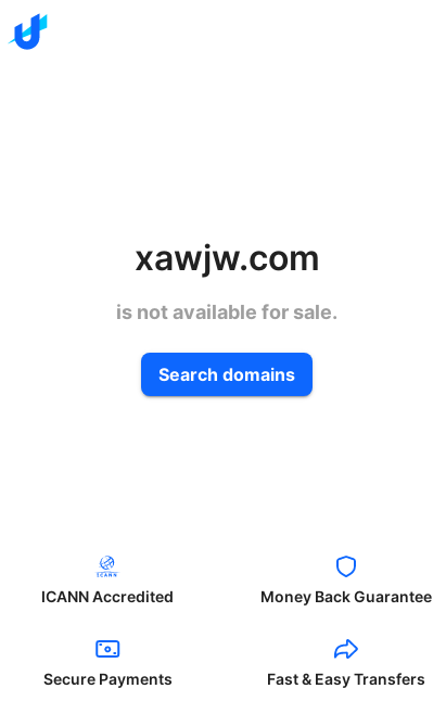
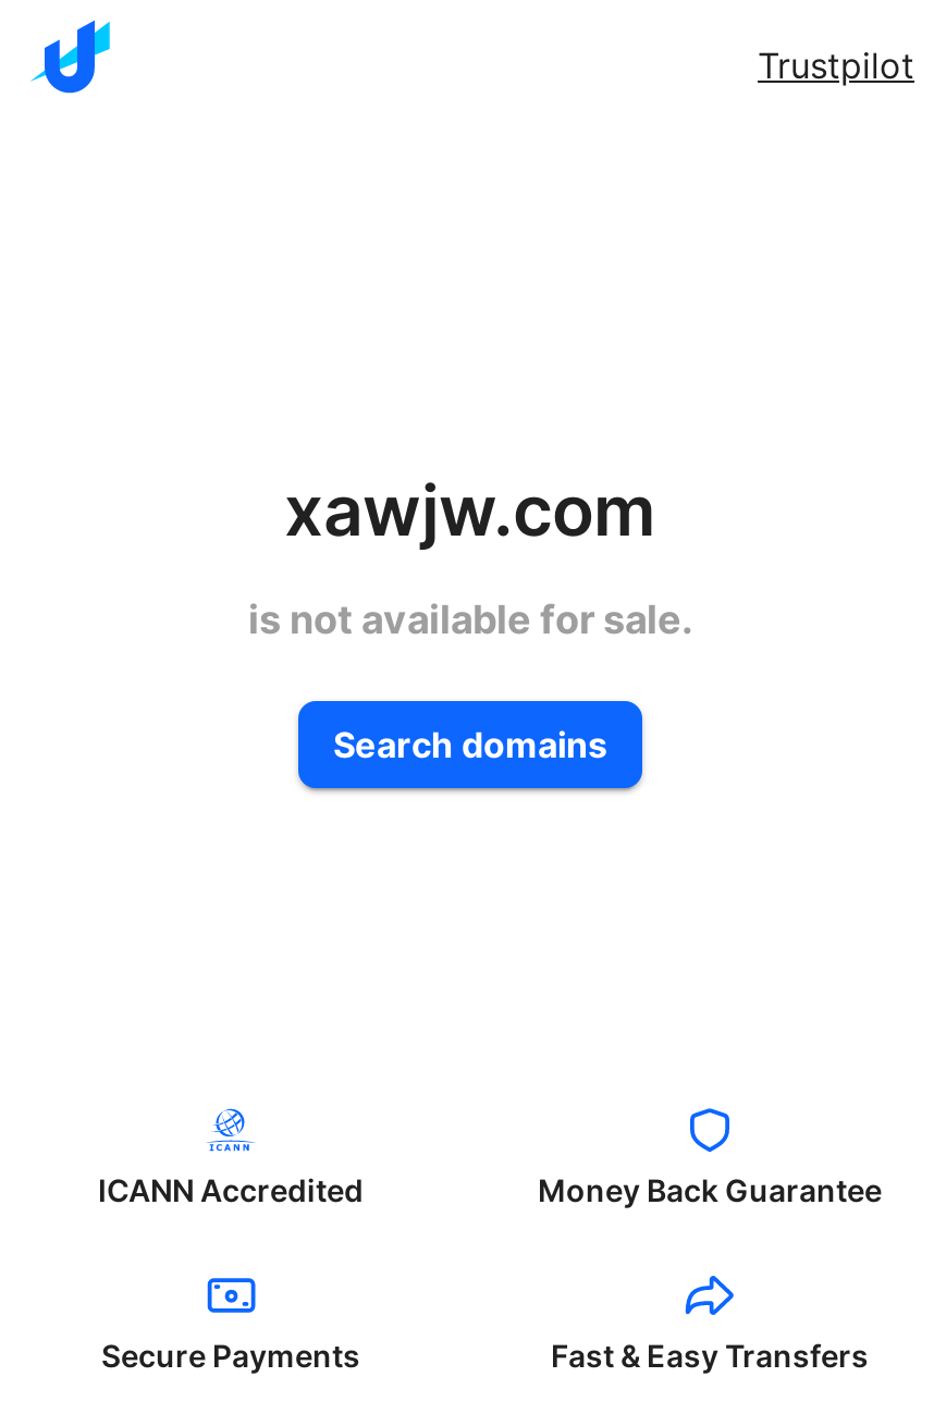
+ Trustpilot
